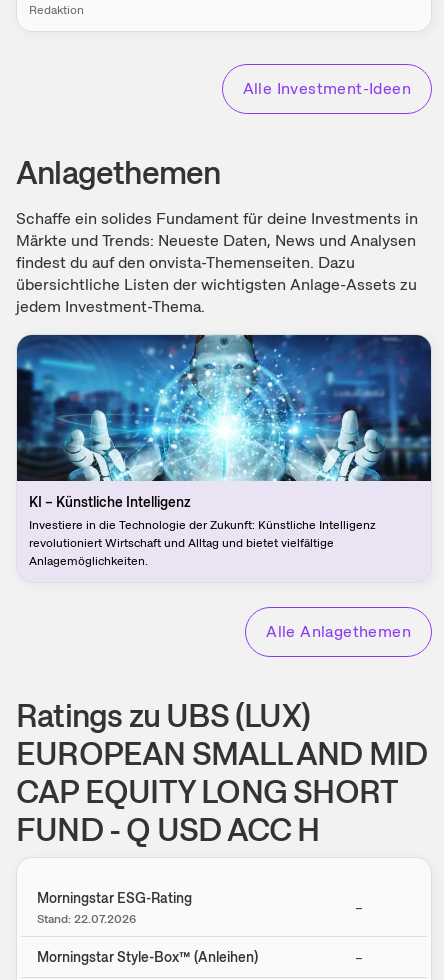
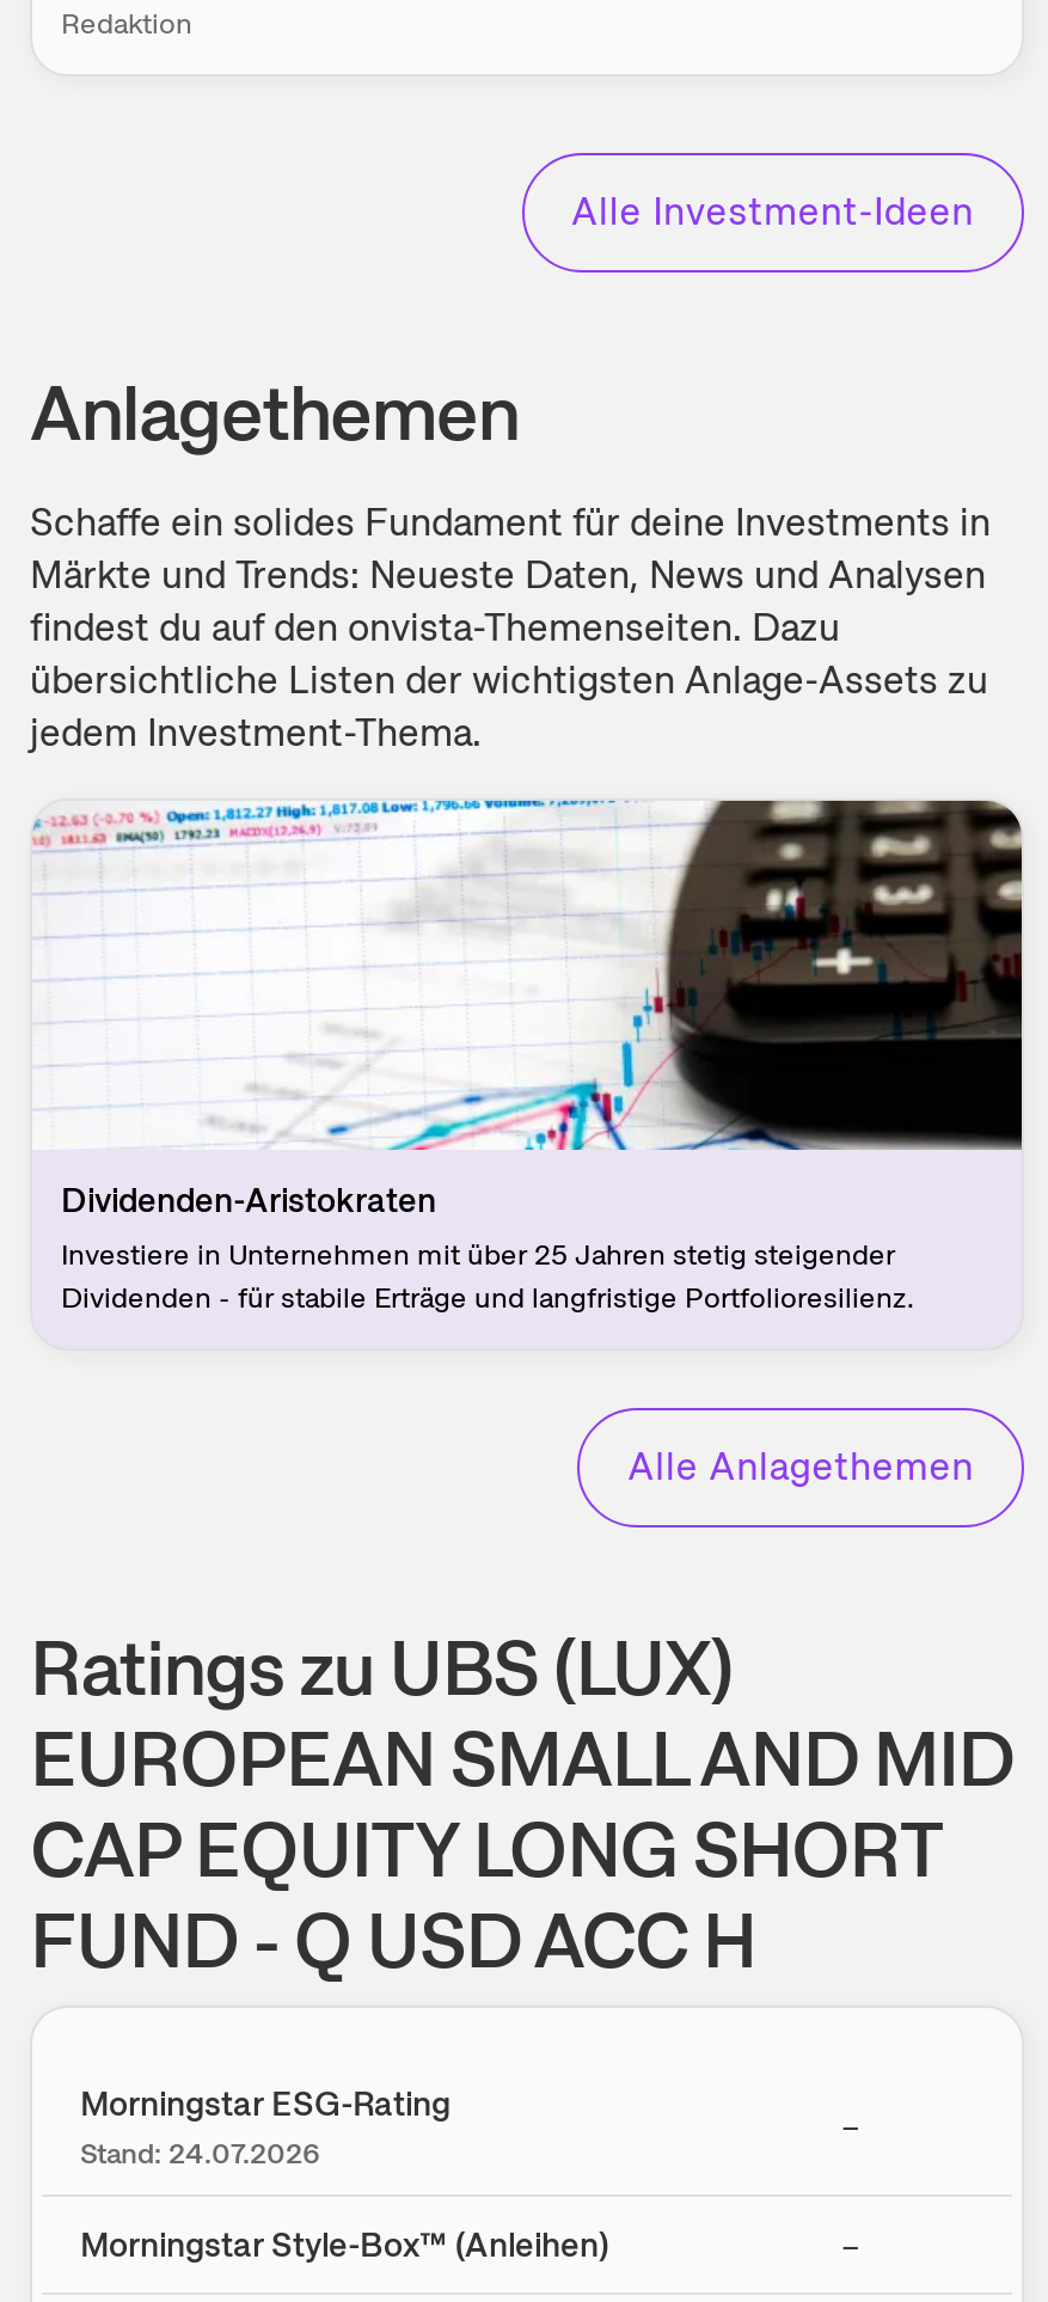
- [image]
- KI – Künstliche Intelligenz
- Investiere in die Technologie der Zukunft: Künstliche Intelligenz
- revolutioniert Wirtschaft und Alltag und bietet vielfältige
- Anlagemöglichkeiten.
+ [image]
+ Dividenden-Aristokraten
+ Investiere in Unternehmen mit über 25 Jahren stetig steigender
+ Dividenden - für stabile Erträge und langfristige Portfolioresilienz.

- Stand: 22.07.2026
+ Stand: 24.07.2026
